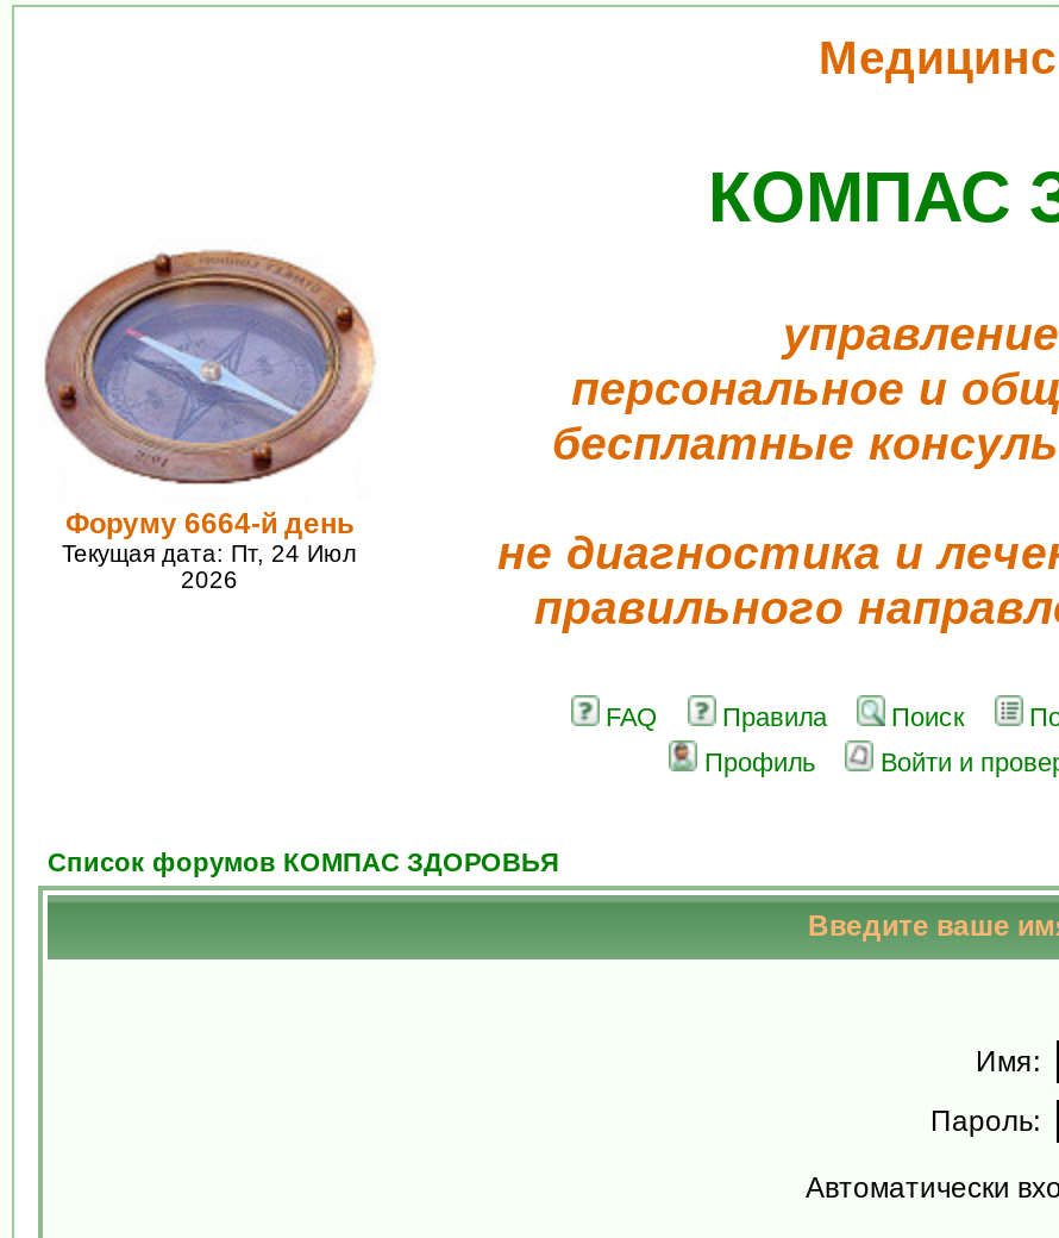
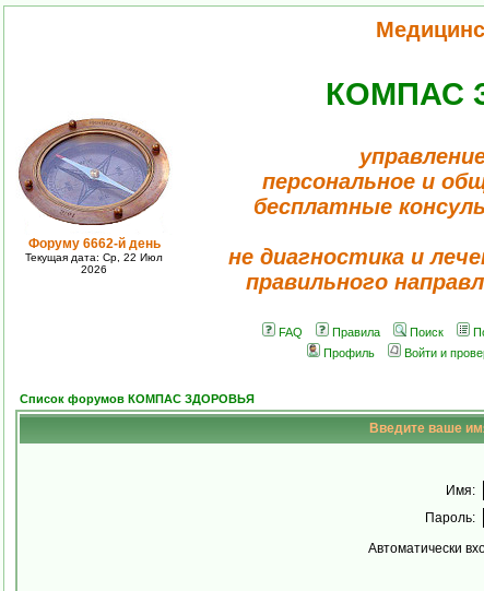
- Форуму 6664-й день
+ Форуму 6662-й день

- Текущая дата: Пт, 24 Июл
+ Текущая дата: Ср, 22 Июл
